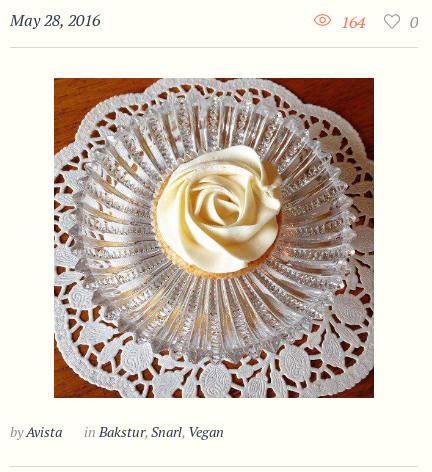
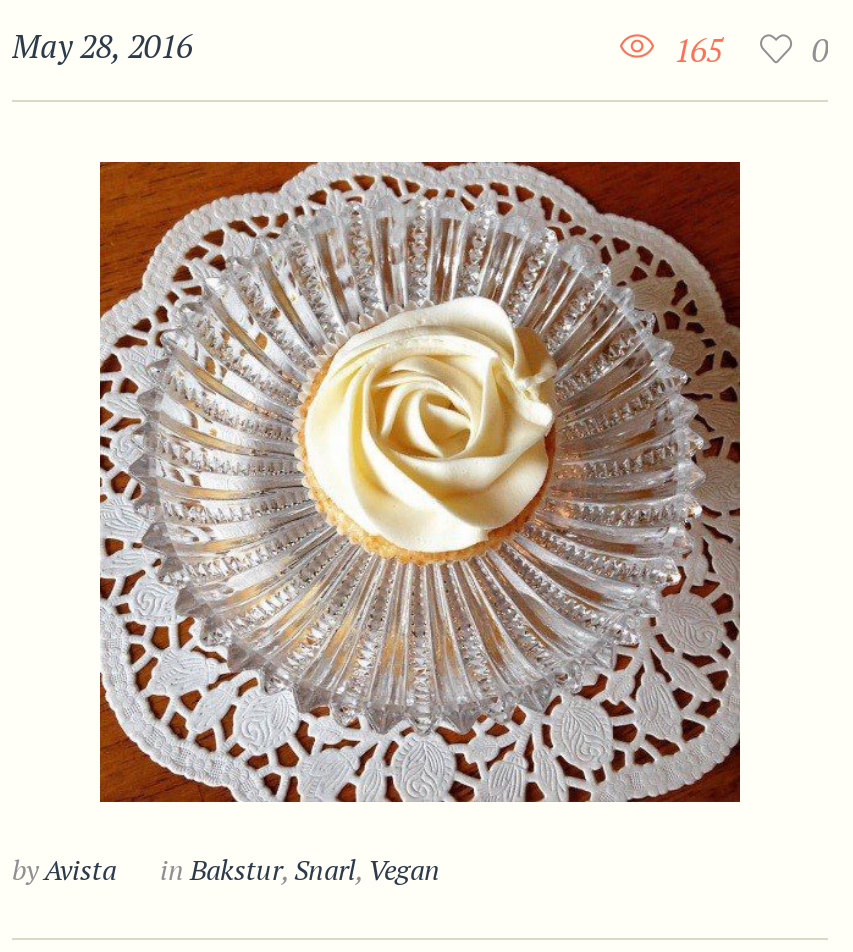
- 164
+ 165
